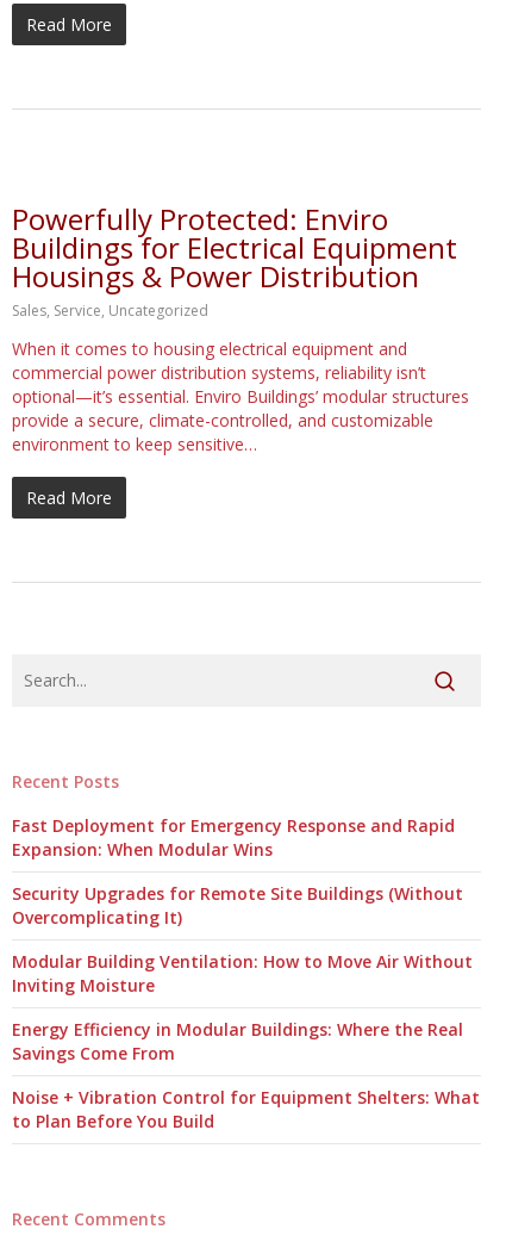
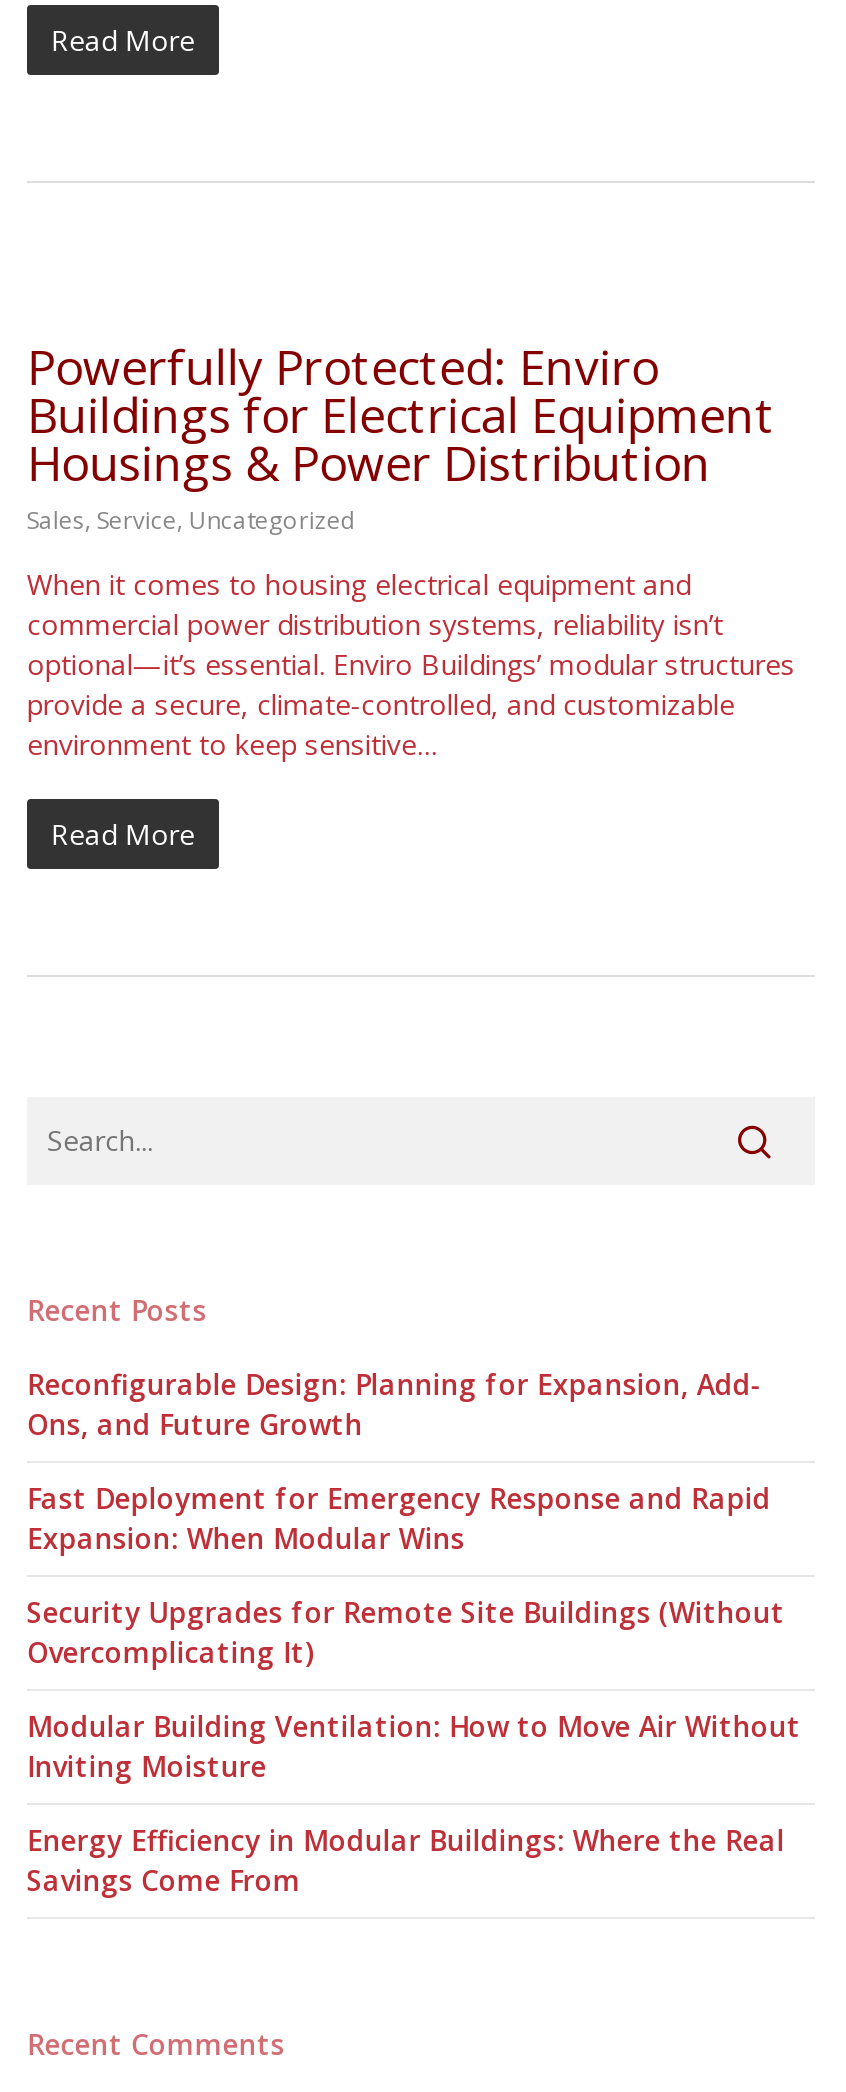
+ Reconfigurable Design: Planning for Expansion, Add-
+ Ons, and Future Growth

moved down: Fast Deployment for Emergency Response and Rapid | Expansion: When Modular Wins | Security Upgrades for Remote Site Buildings (Without | Overcomplicating It) | Modular Building Ventilation: How to Move Air Without | Inviting Moisture | Energy Efficiency in Modular Buildings: Where the Real | Savings Come From

- Noise + Vibration Control for Equipment Shelters: What
- to Plan Before You Build
